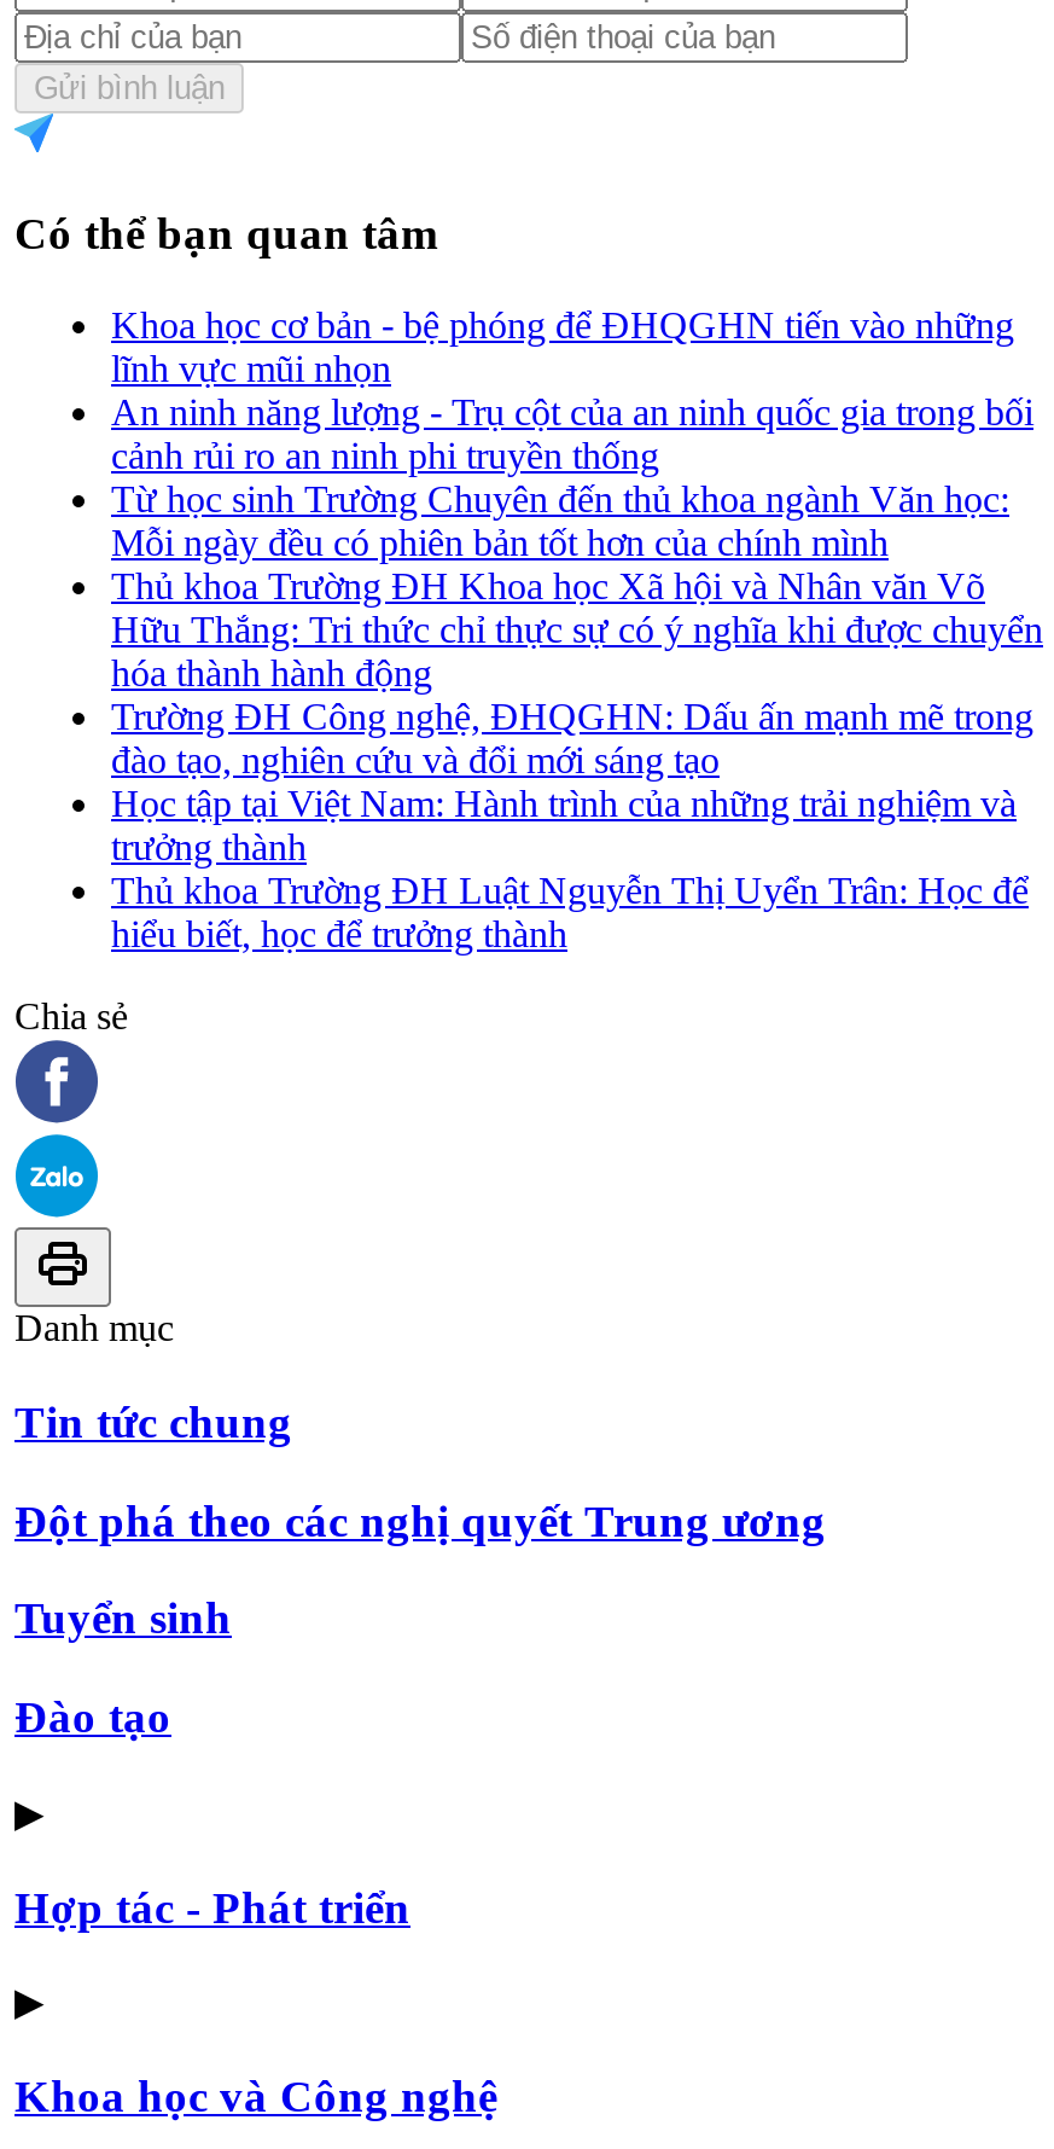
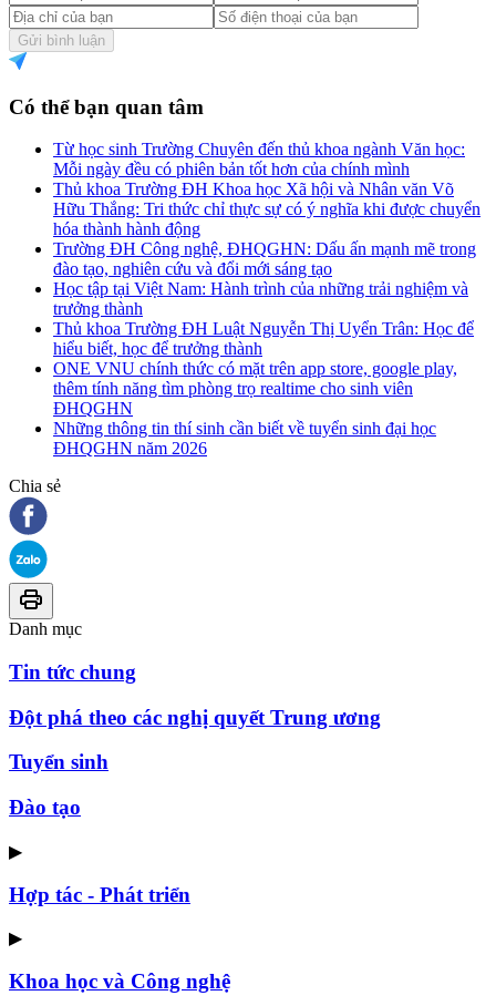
- Khoa học cơ bản - bệ phóng để ĐHQGHN tiến vào những
- lĩnh vực mũi nhọn
- An ninh năng lượng - Trụ cột của an ninh quốc gia trong bối
- cảnh rủi ro an ninh phi truyền thống

moved up: Từ học sinh Trường Chuyên đến thủ khoa ngành Văn học: | Mỗi ngày đều có phiên bản tốt hơn của chính mình | Thủ khoa Trường ĐH Khoa học Xã hội và Nhân văn Võ | ... | Thủ khoa Trường ĐH Luật Nguyễn Thị Uyển Trân: Học để | hiểu biết, học để trưởng thành

+ ONE VNU chính thức có mặt trên app store, google play,
+ thêm tính năng tìm phòng trọ realtime cho sinh viên
+ ĐHQGHN
+ Những thông tin thí sinh cần biết về tuyển sinh đại học
+ ĐHQGHN năm 2026
